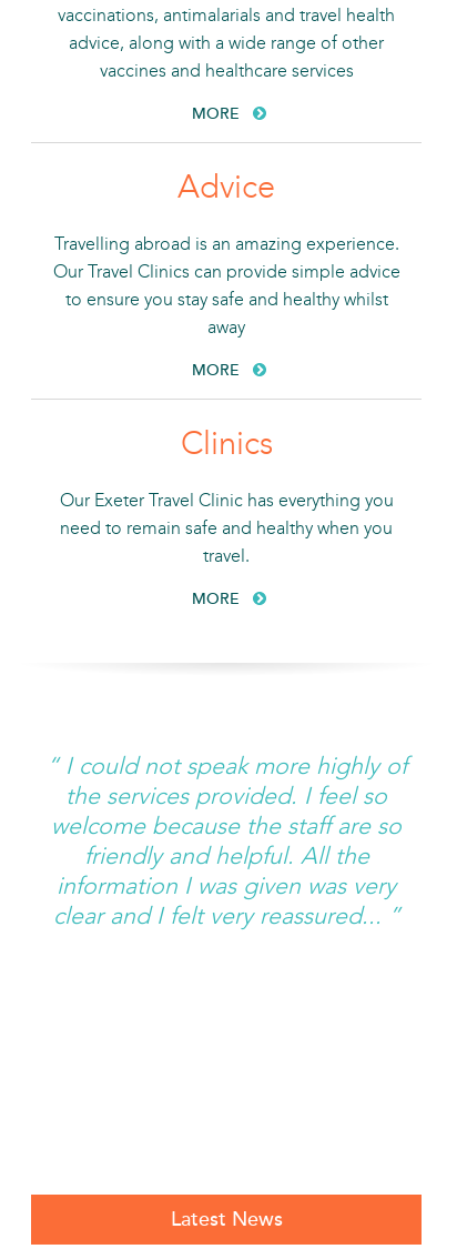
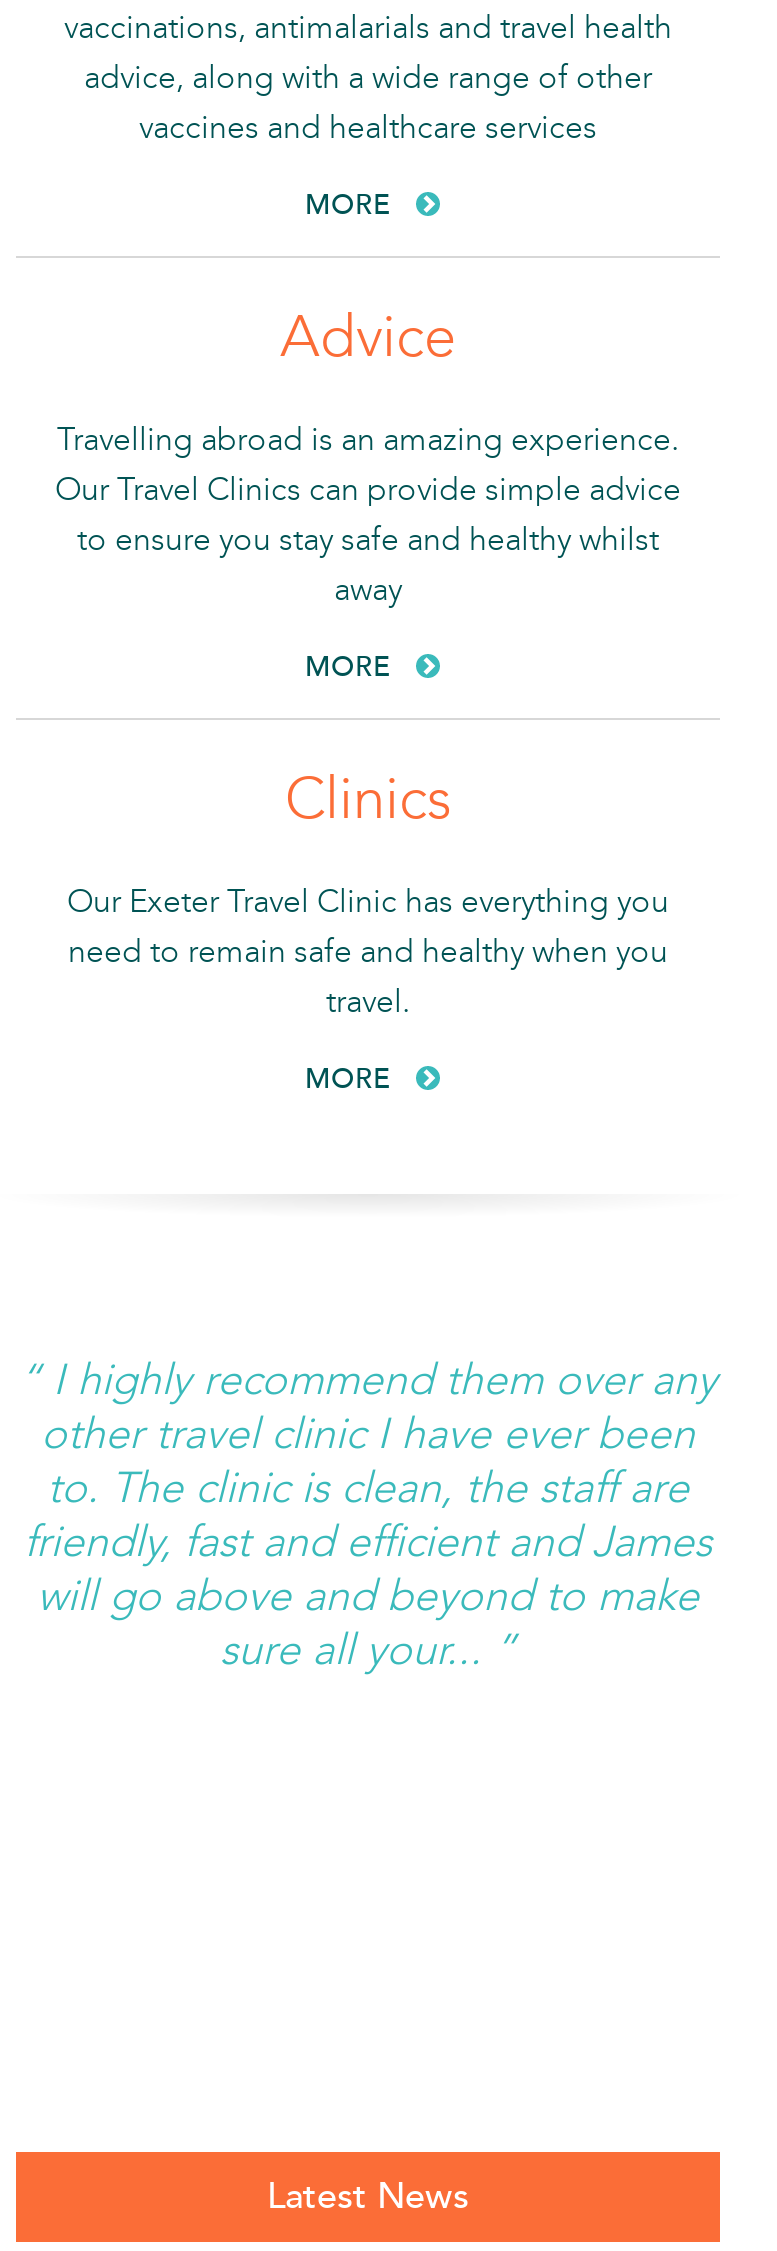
- I could not speak more highly of
- the services provided. I feel so
- welcome because the staff are so
- friendly and helpful. All the
- information I was given was very
- clear and I felt very reassured...
+ I highly recommend them over any
+ other travel clinic I have ever been
+ to. The clinic is clean, the staff are
+ friendly, fast and efficient and James
+ will go above and beyond to make
+ sure all your...
